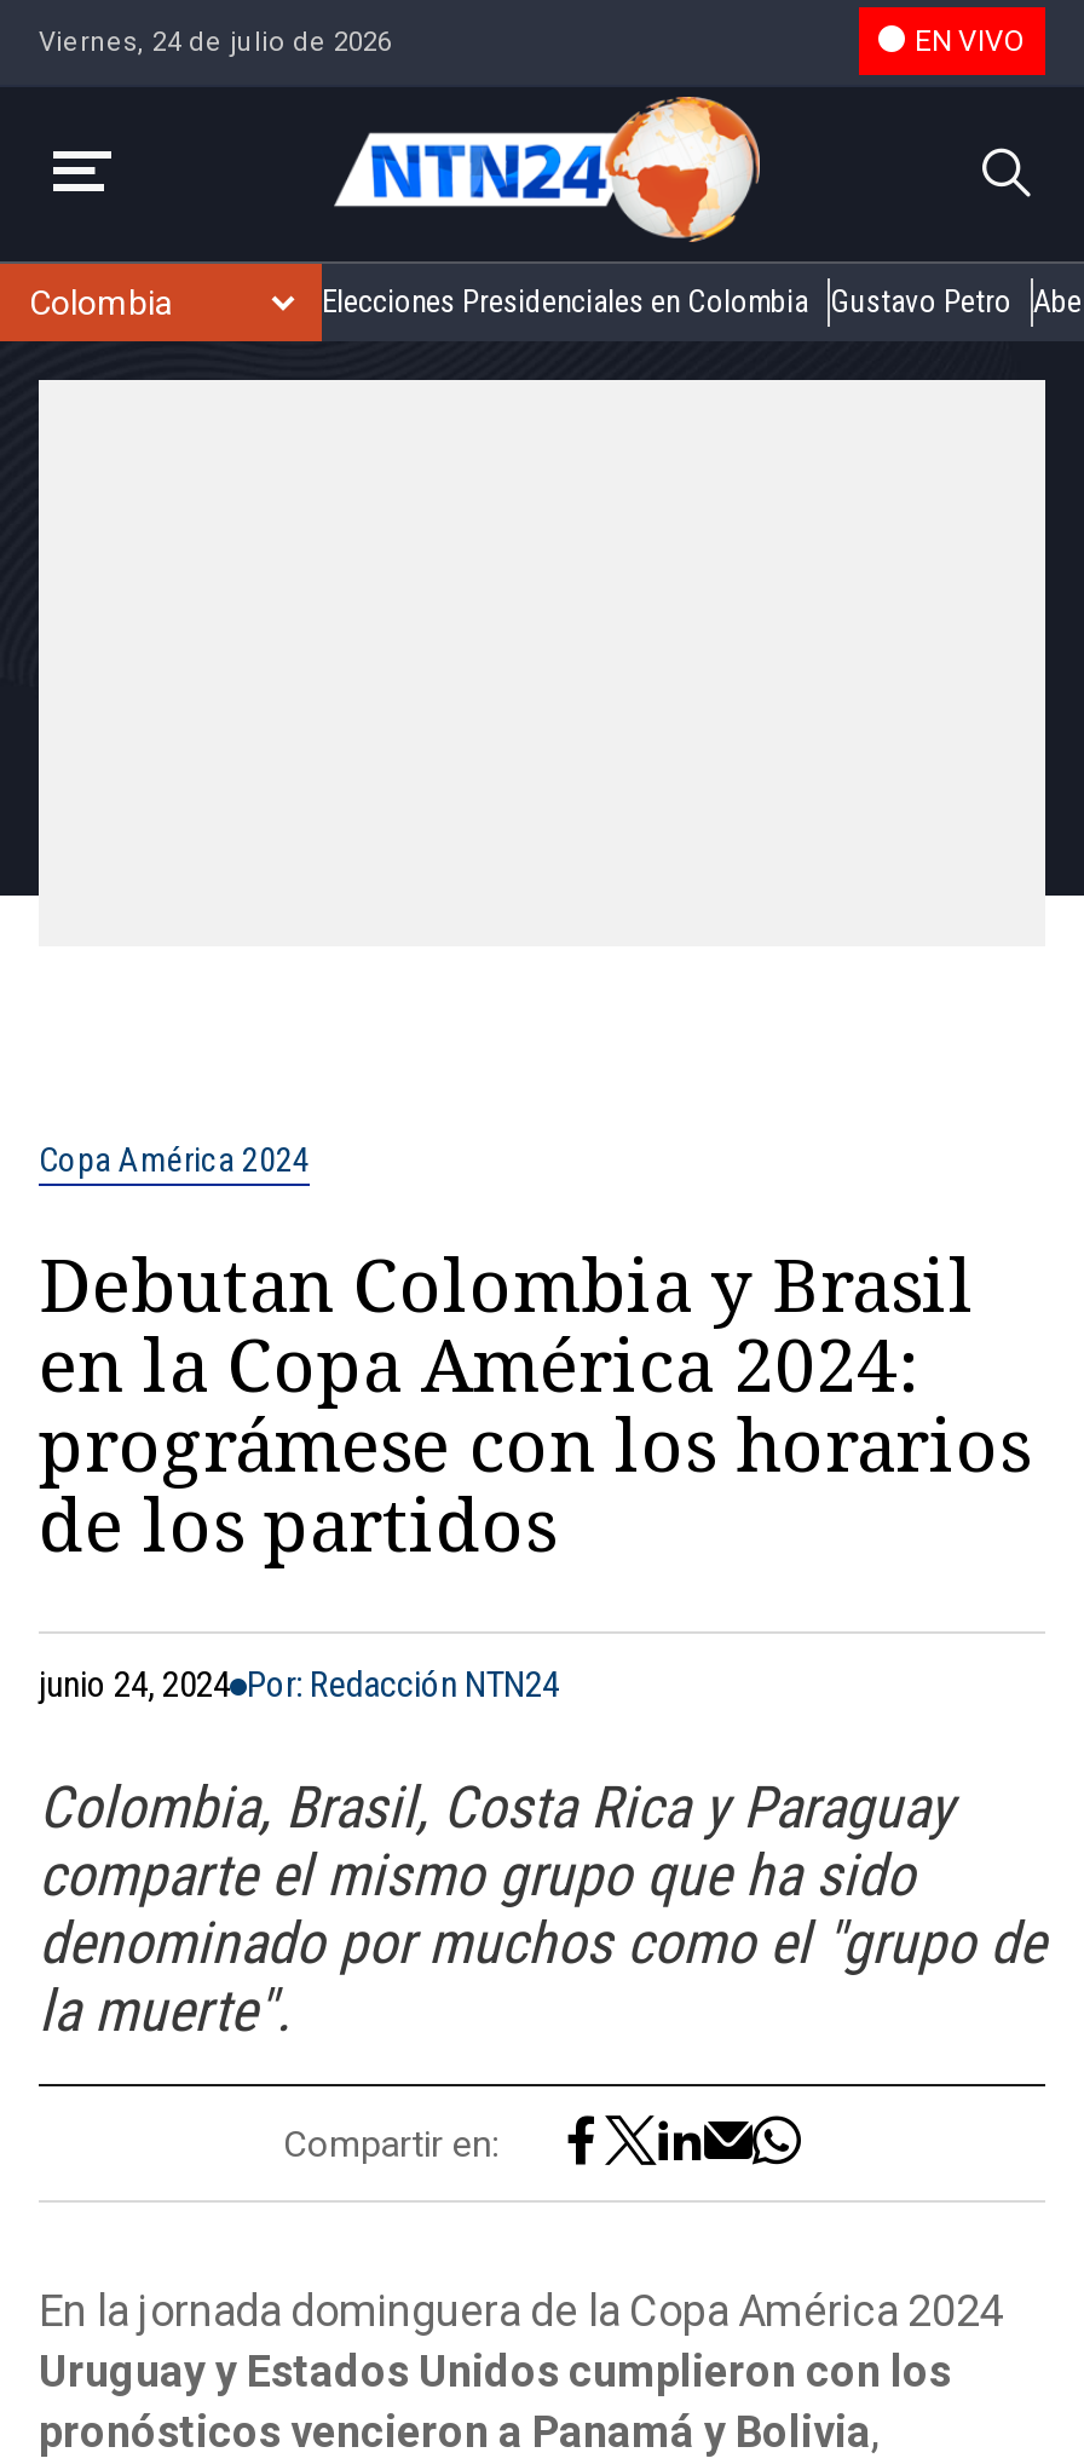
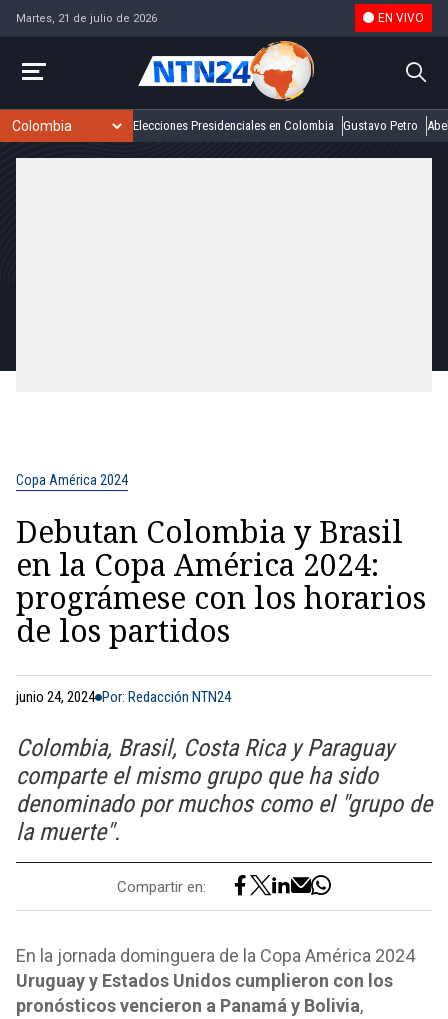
- Viernes, 24 de julio de 2026
+ Martes, 21 de julio de 2026
